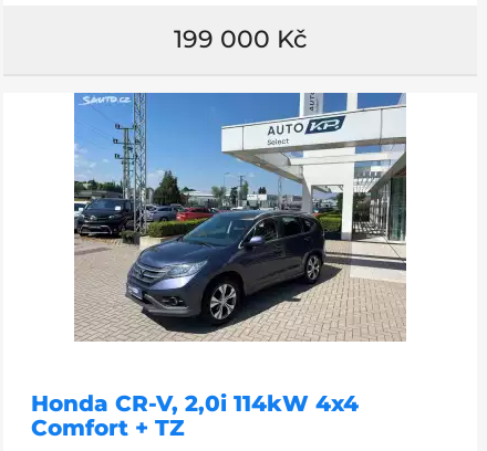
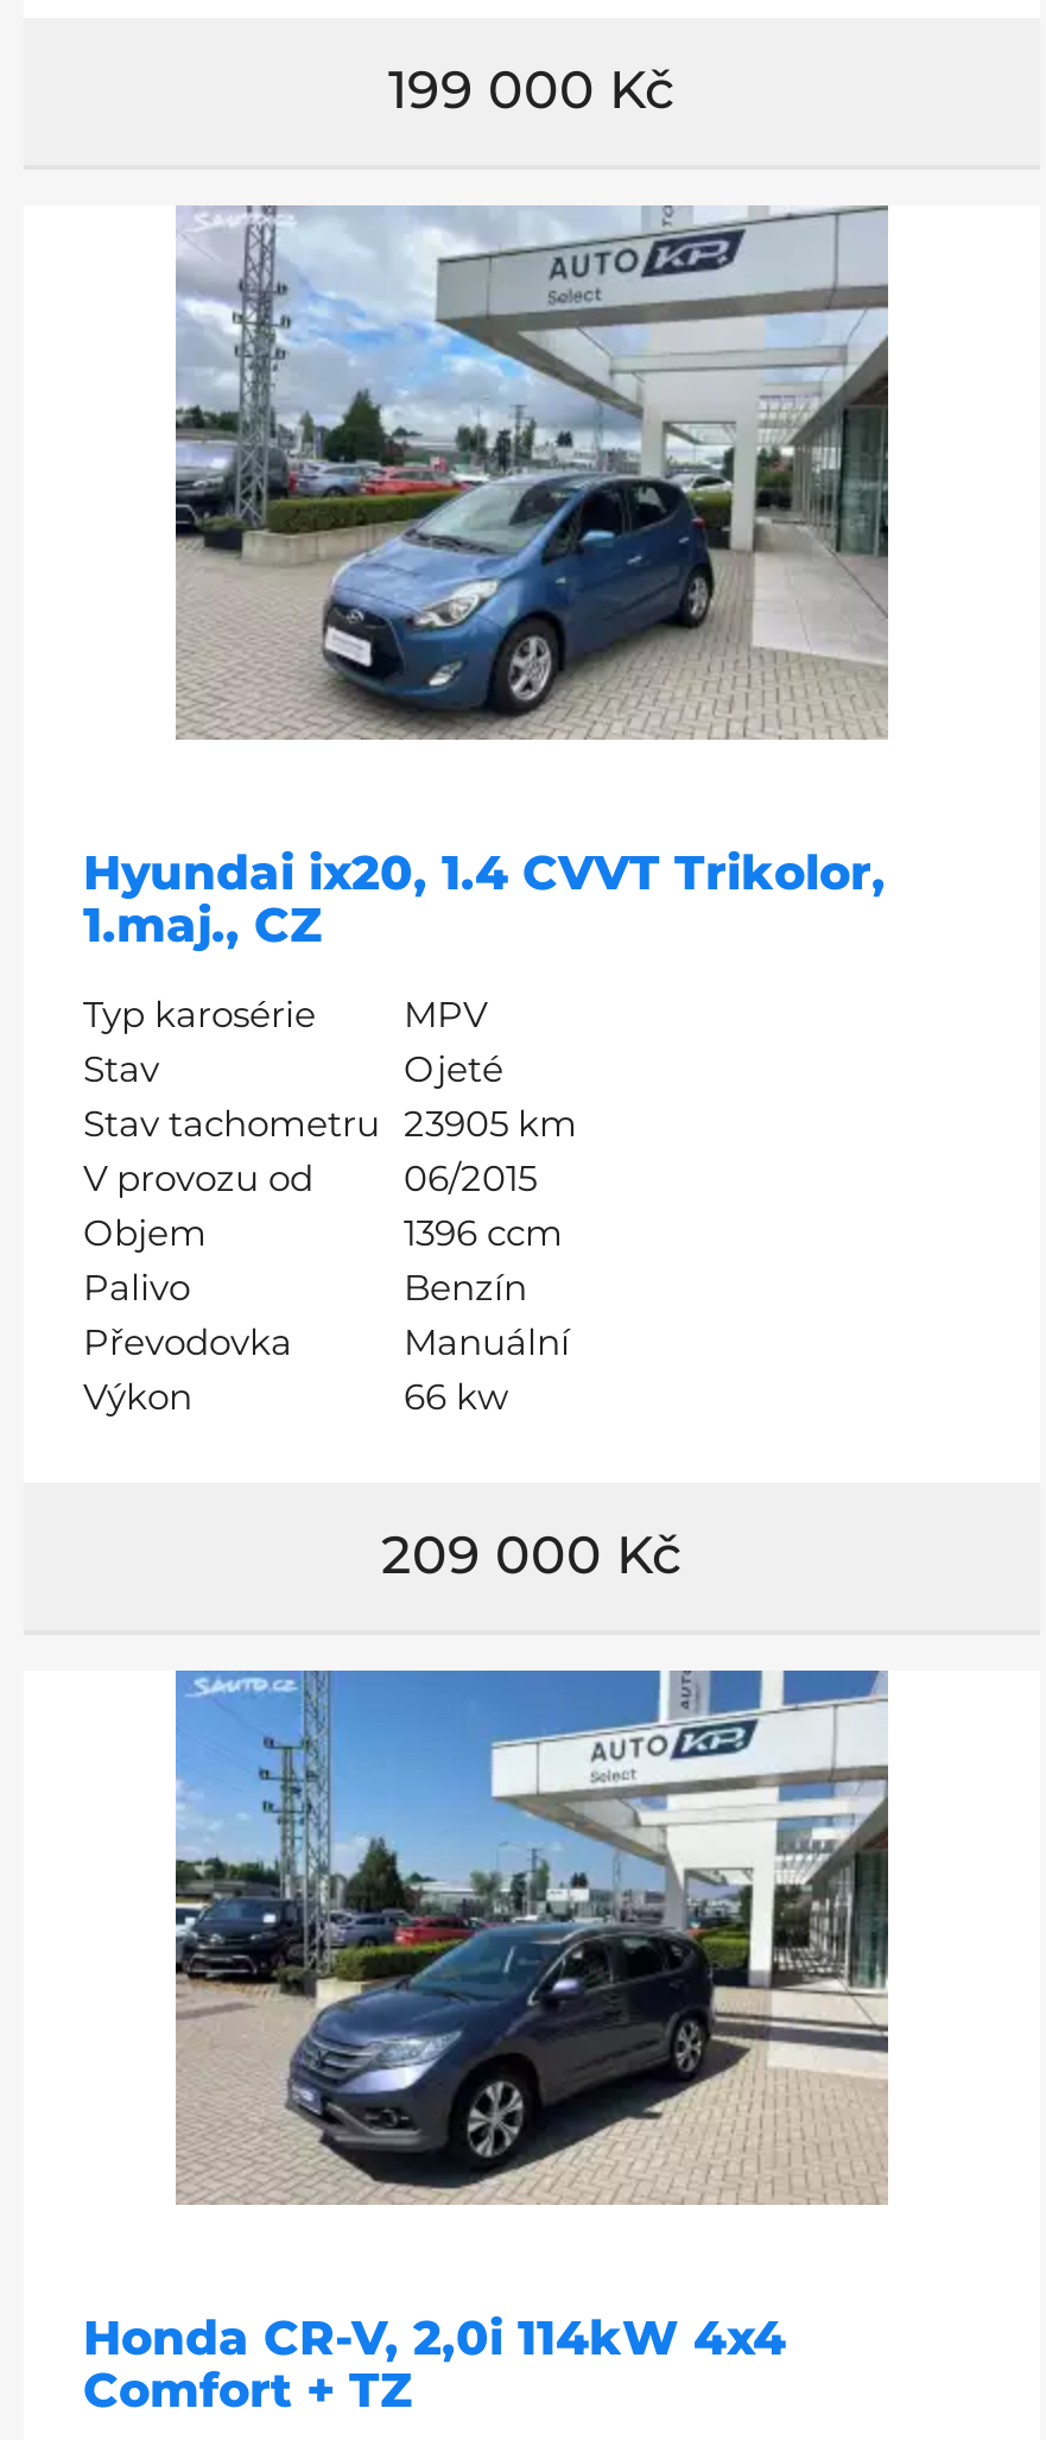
+ Hyundai ix20, 1.4 CVVT Trikolor,
+ 1.maj., CZ
+ Typ karosérie
+ MPV
+ Stav
+ Ojeté
+ Stav tachometru 23905 km
+ V provozu od
+ 06/2015
+ Objem
+ 1396 ccm
+ Palivo
+ Benzín
+ Převodovka
+ Manuální
+ Výkon
+ 66 kw
+ 209 000 Kč

+ [image]
